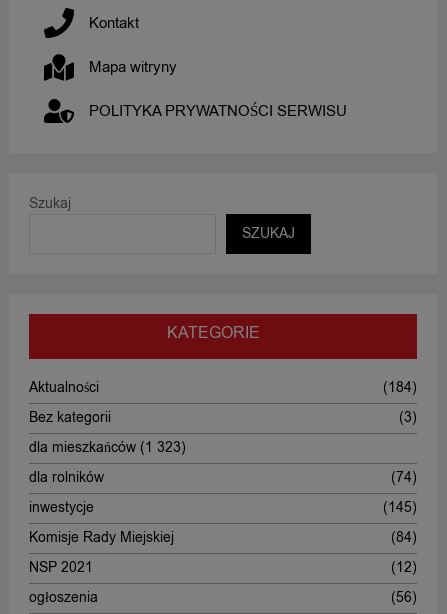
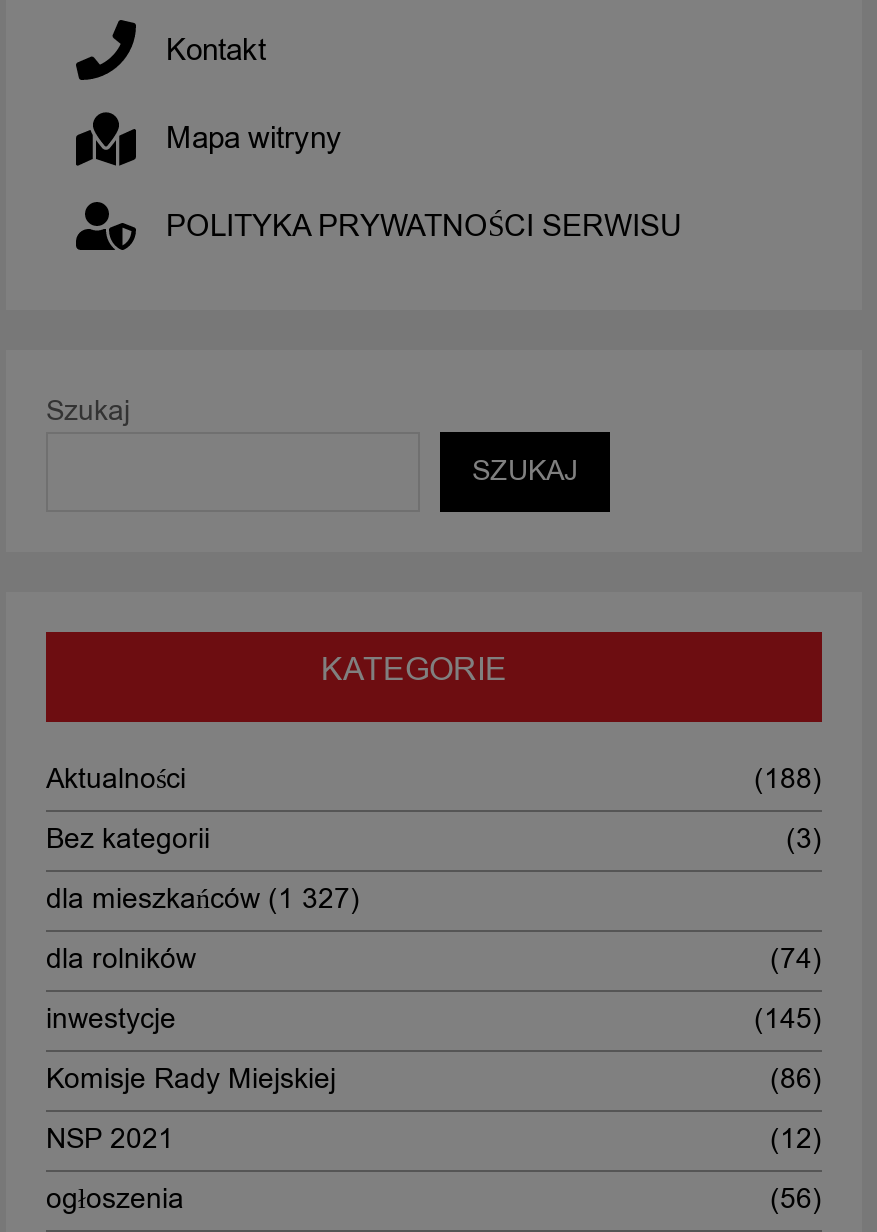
- (184)
+ (188)

- dla mieszkańców (1 323)
+ dla mieszkańców (1 327)

- (84)
+ (86)
